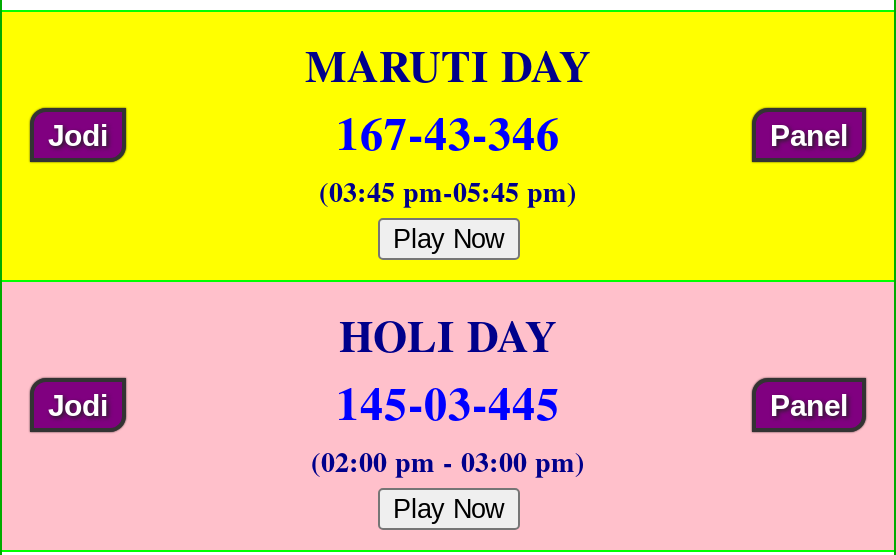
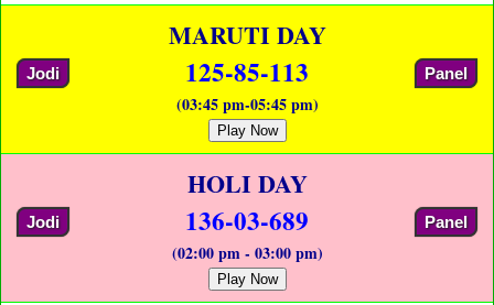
- 167-43-346
+ 125-85-113

- 145-03-445
+ 136-03-689
